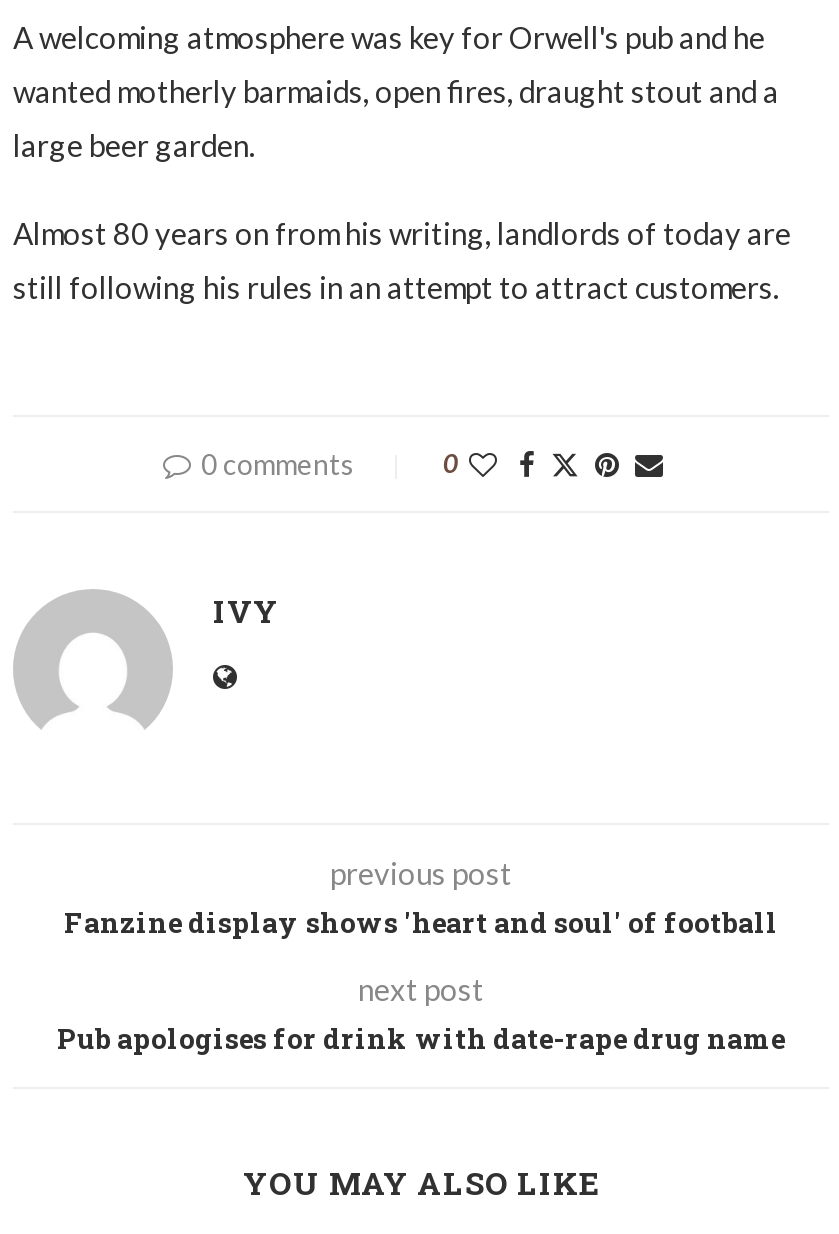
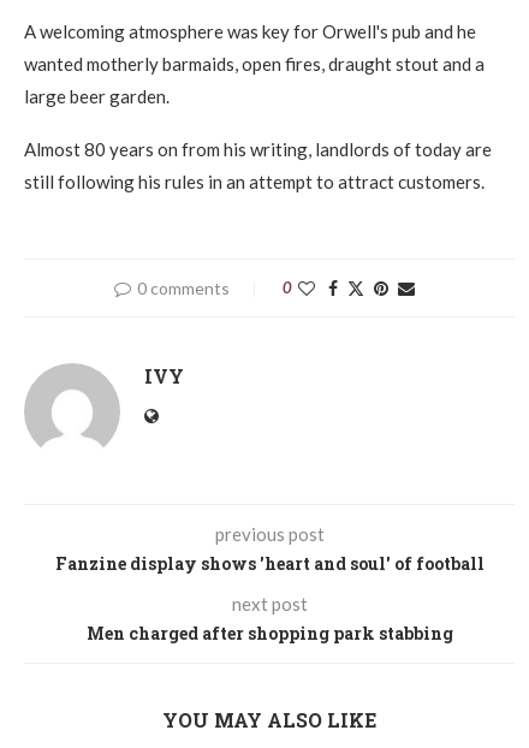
- Pub apologises for drink with date-rape drug name
+ Men charged after shopping park stabbing
